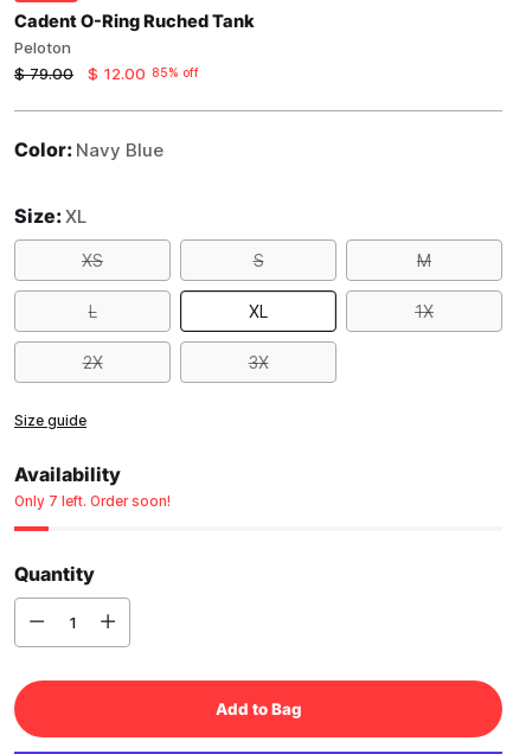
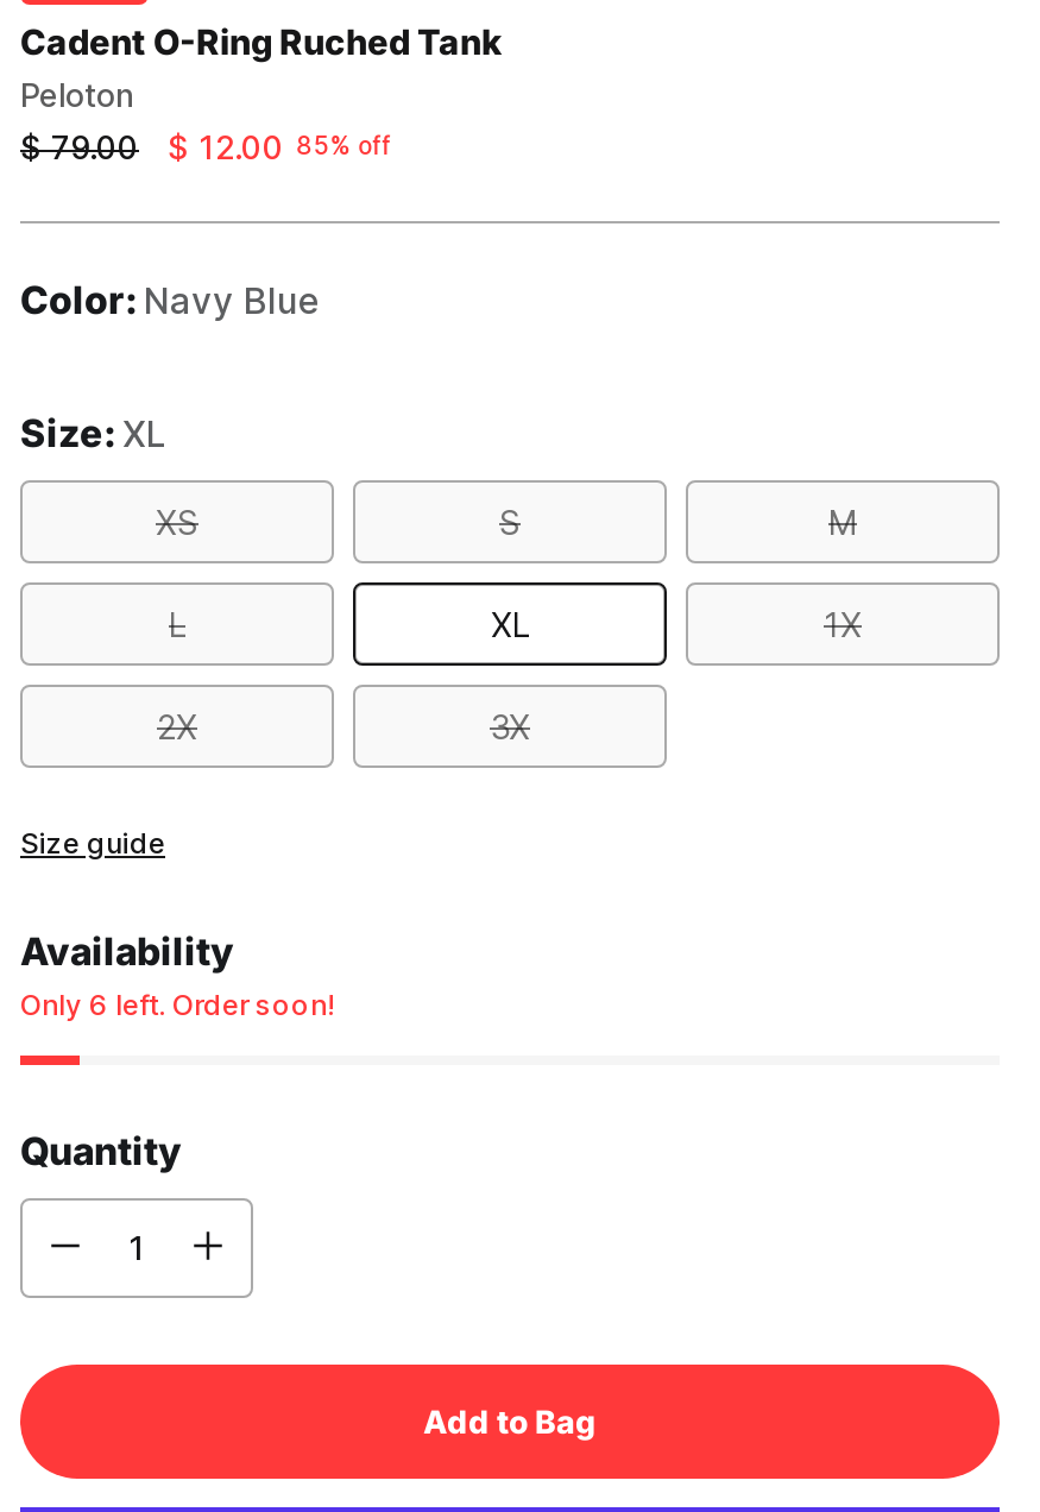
- Only 7 left. Order soon!
+ Only 6 left. Order soon!
